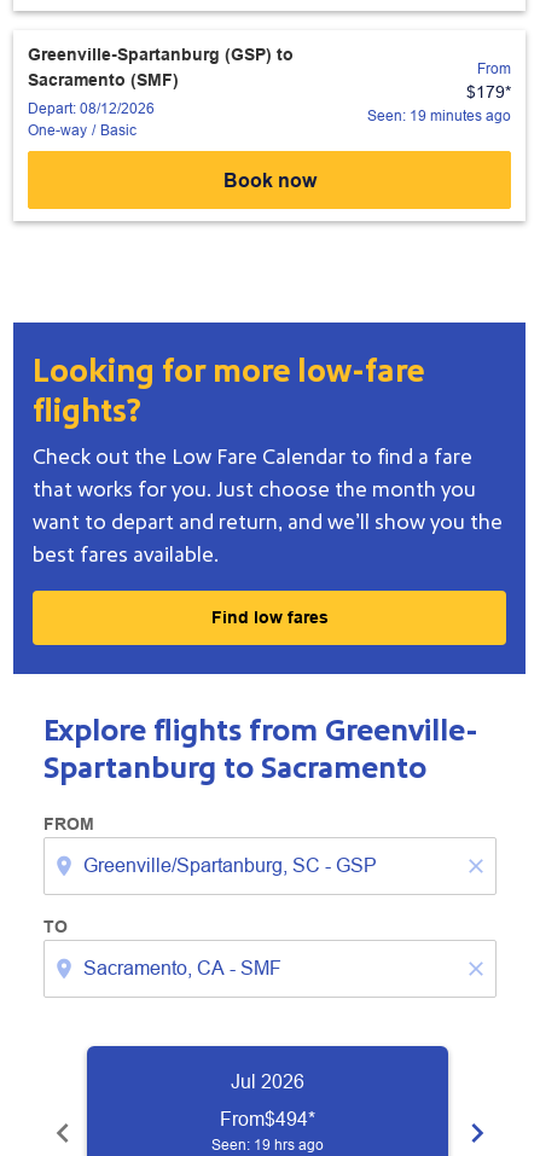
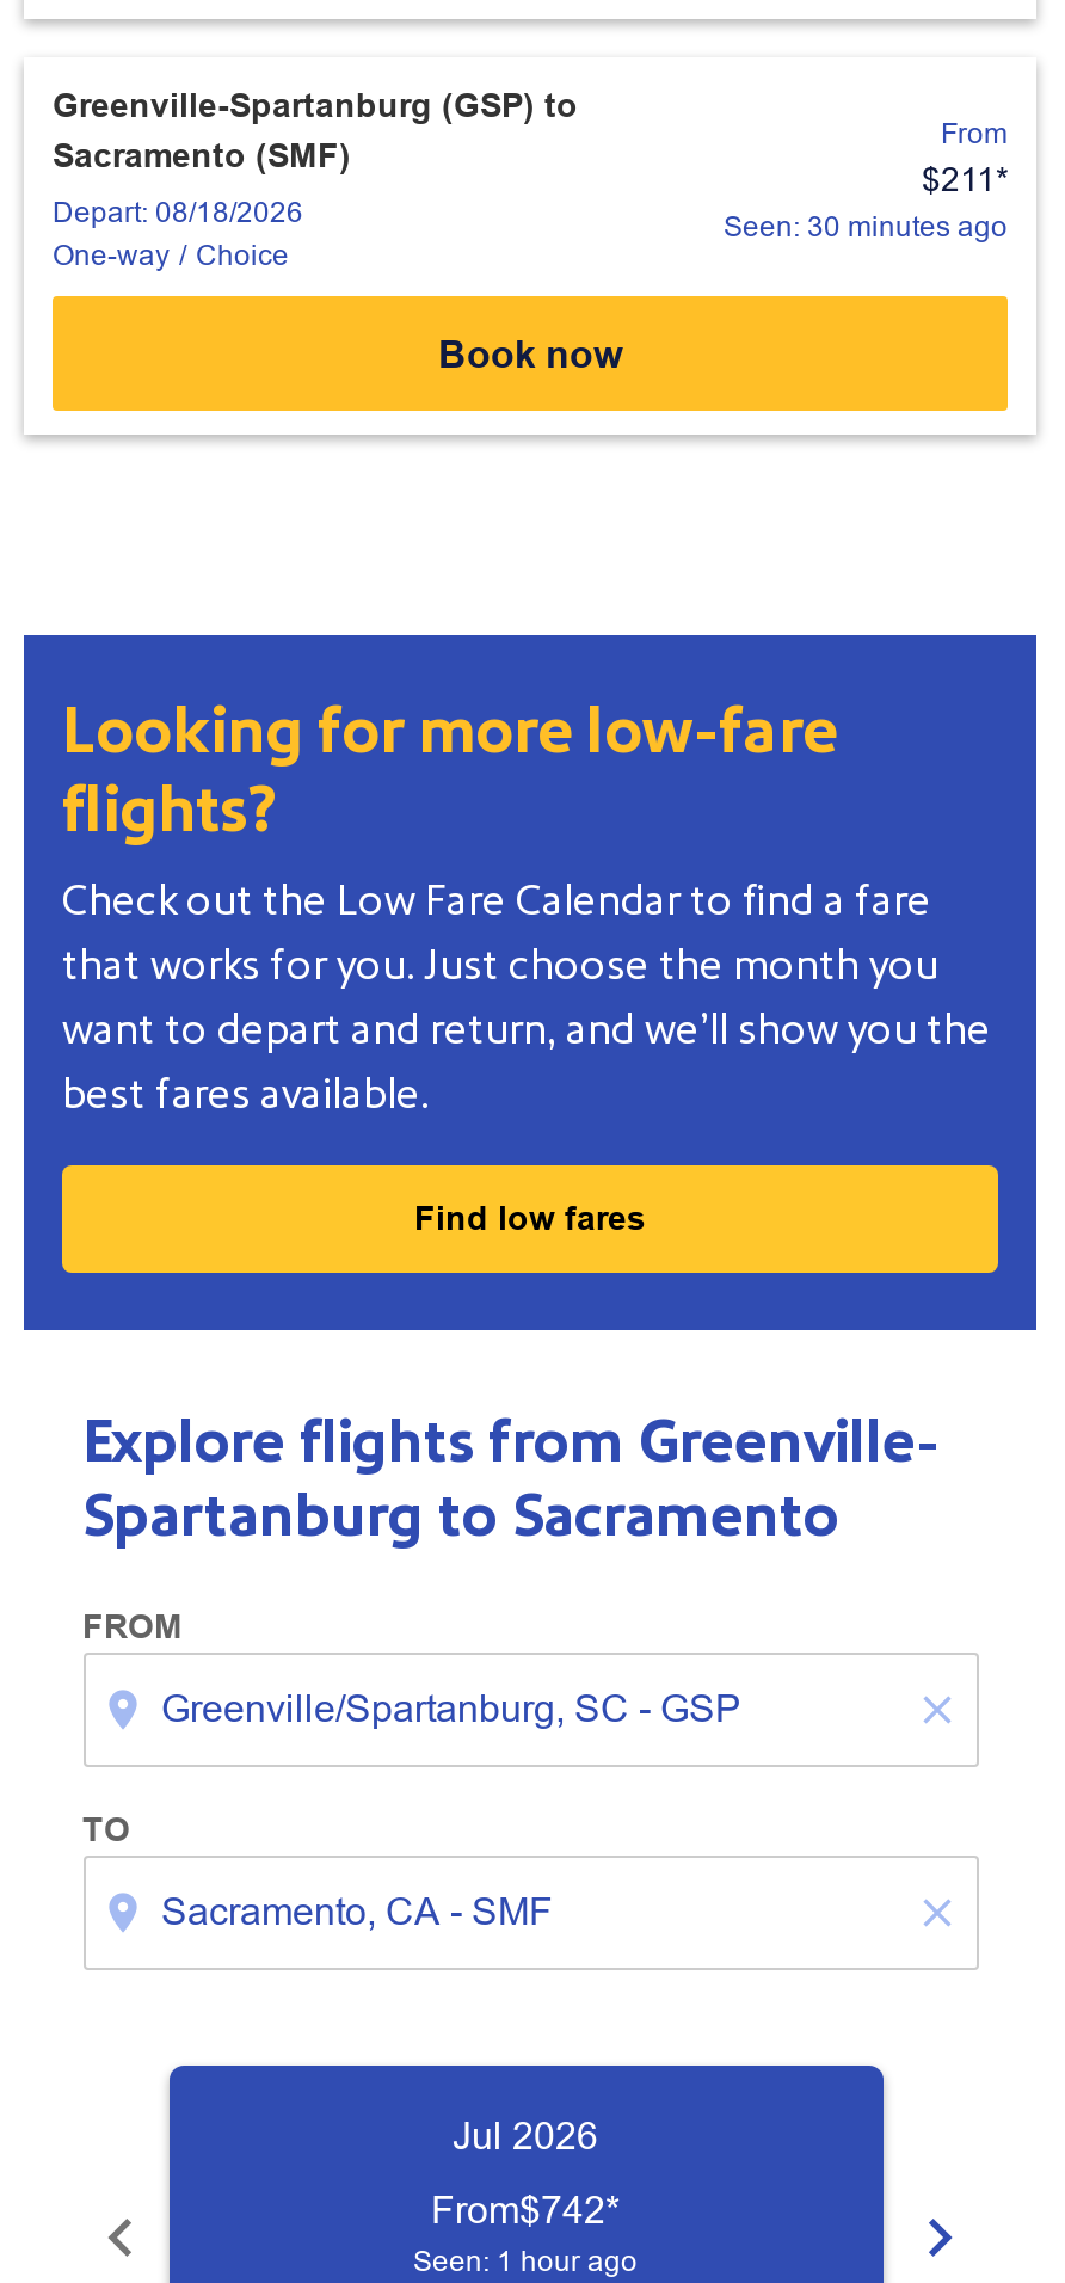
- $179 *
+ $211 *

- Depart: 08/12/2026
+ Depart: 08/18/2026

- Seen: 19 minutes ago
+ Seen: 30 minutes ago

- One-way / Basic
+ One-way / Choice

- From$494*
+ From$742*

- Seen: 19 hrs ago
+ Seen: 1 hour ago
